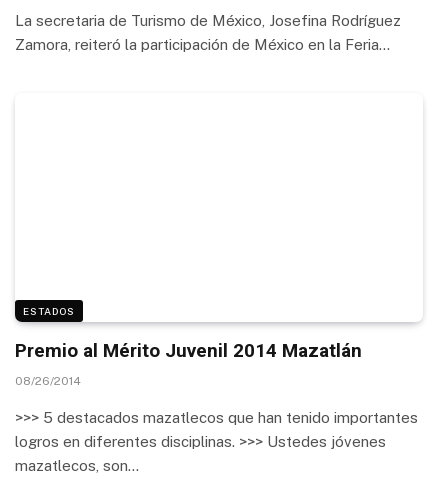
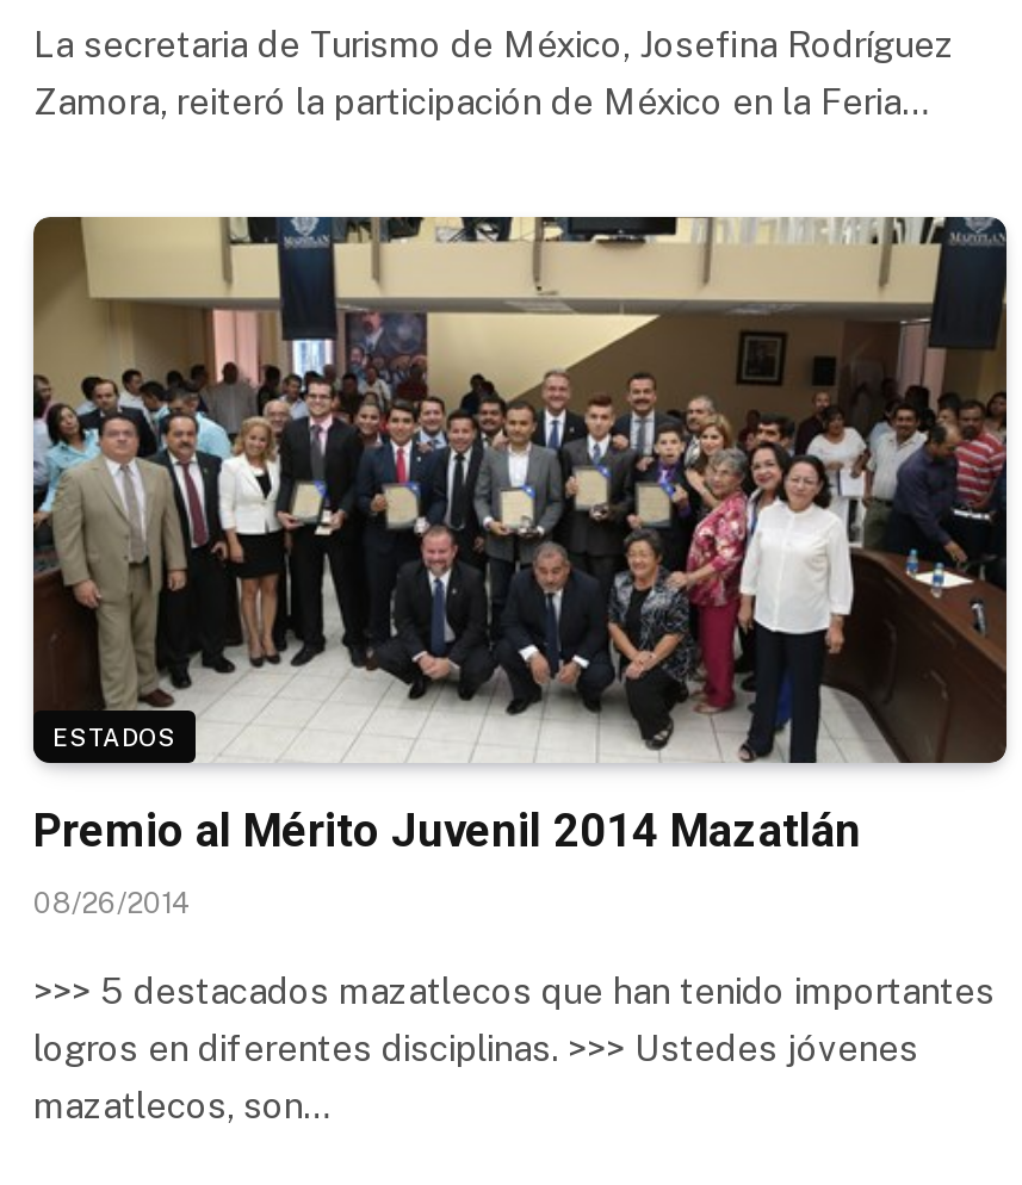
+ [image]
